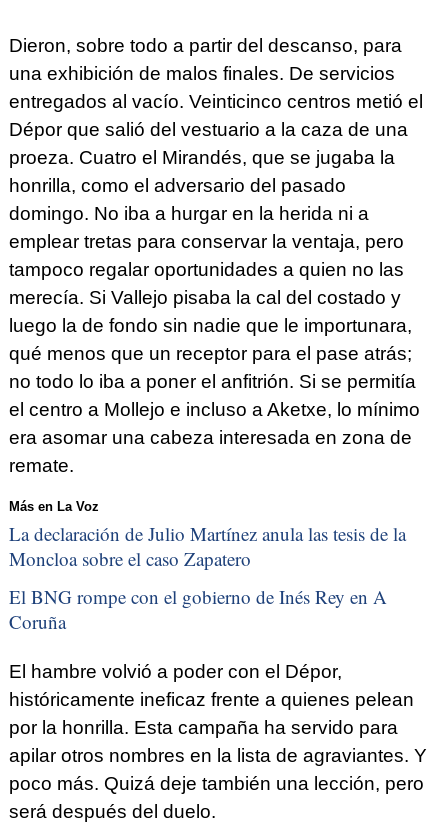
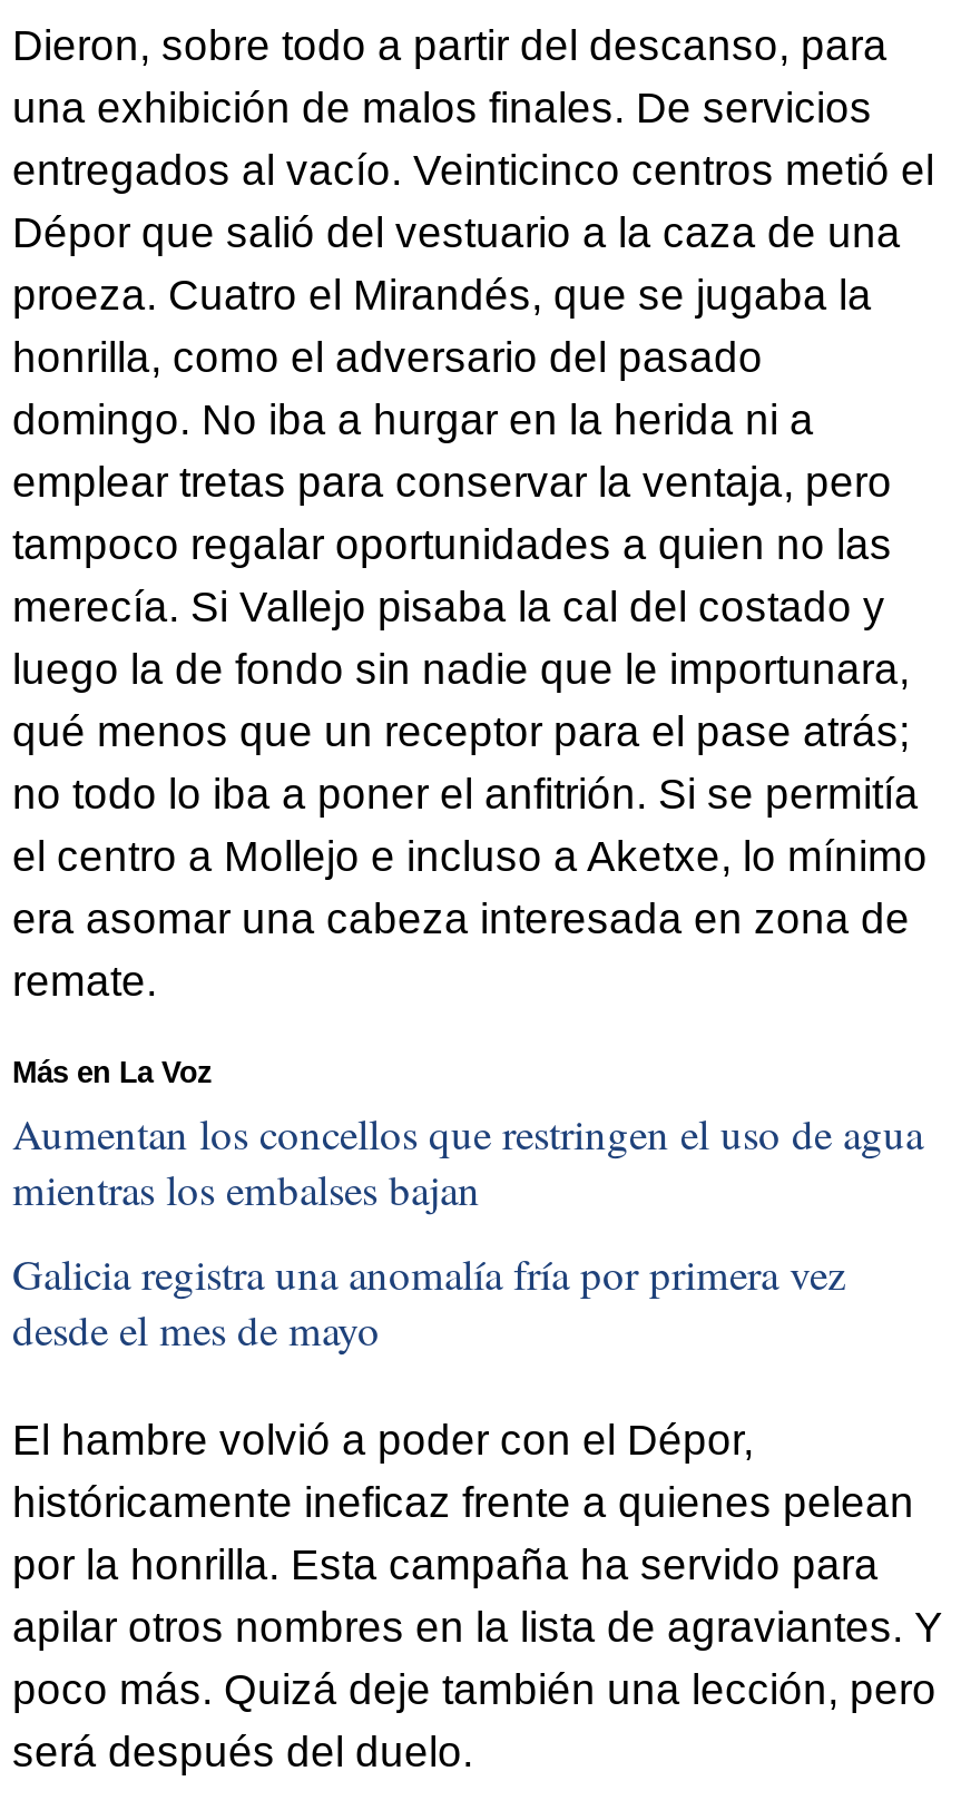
- La declaración de Julio Martínez anula las tesis de la
- Moncloa sobre el caso Zapatero
+ Aumentan los concellos que restringen el uso de agua
+ mientras los embalses bajan

- El BNG rompe con el gobierno de Inés Rey en A
- Coruña
+ Galicia registra una anomalía fría por primera vez
+ desde el mes de mayo
